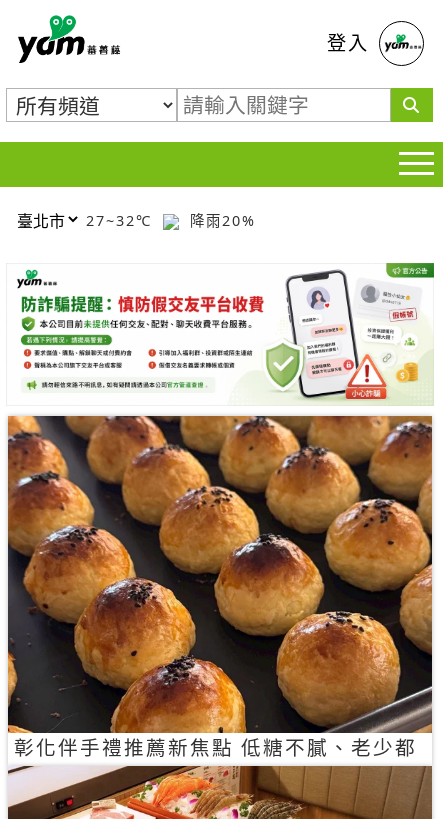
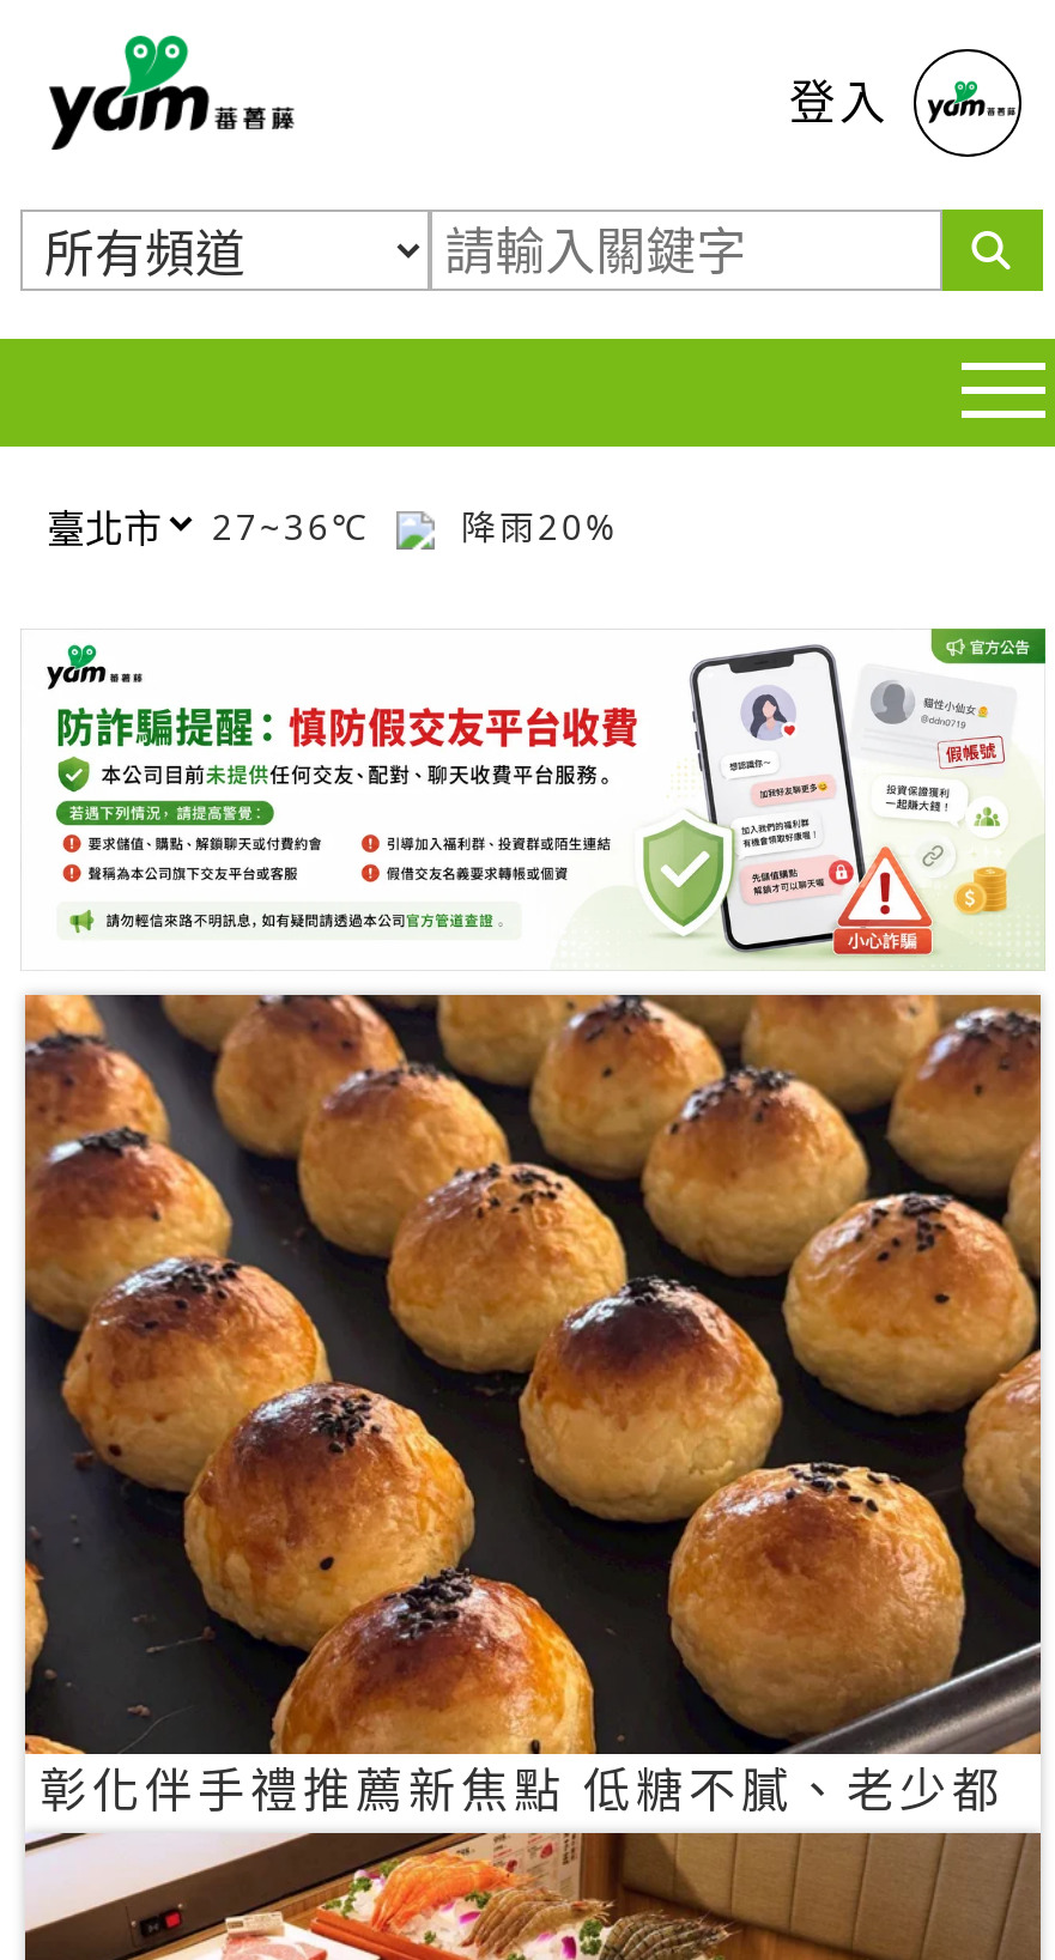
- 27~32℃ 降雨20%
+ 27~36℃ 降雨20%
